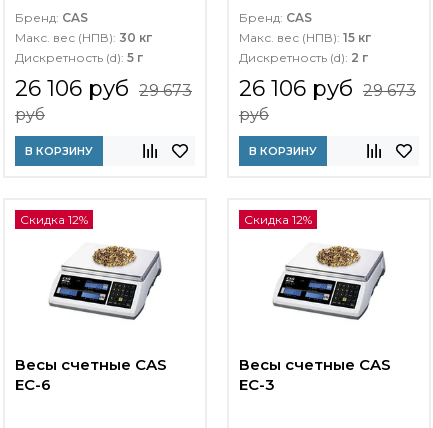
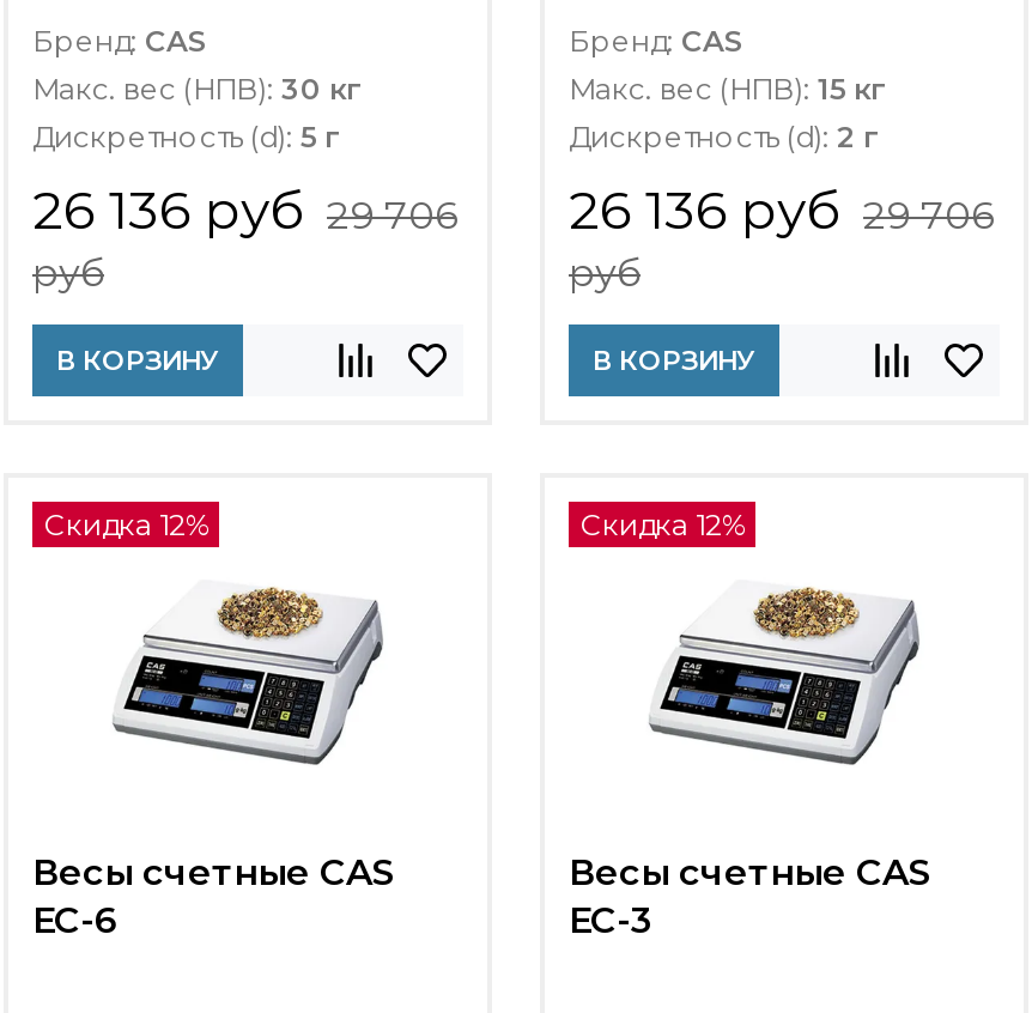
- 26 106 руб 29 673
+ 26 136 руб 29 706

- 26 106 руб 29 673
+ 26 136 руб 29 706
